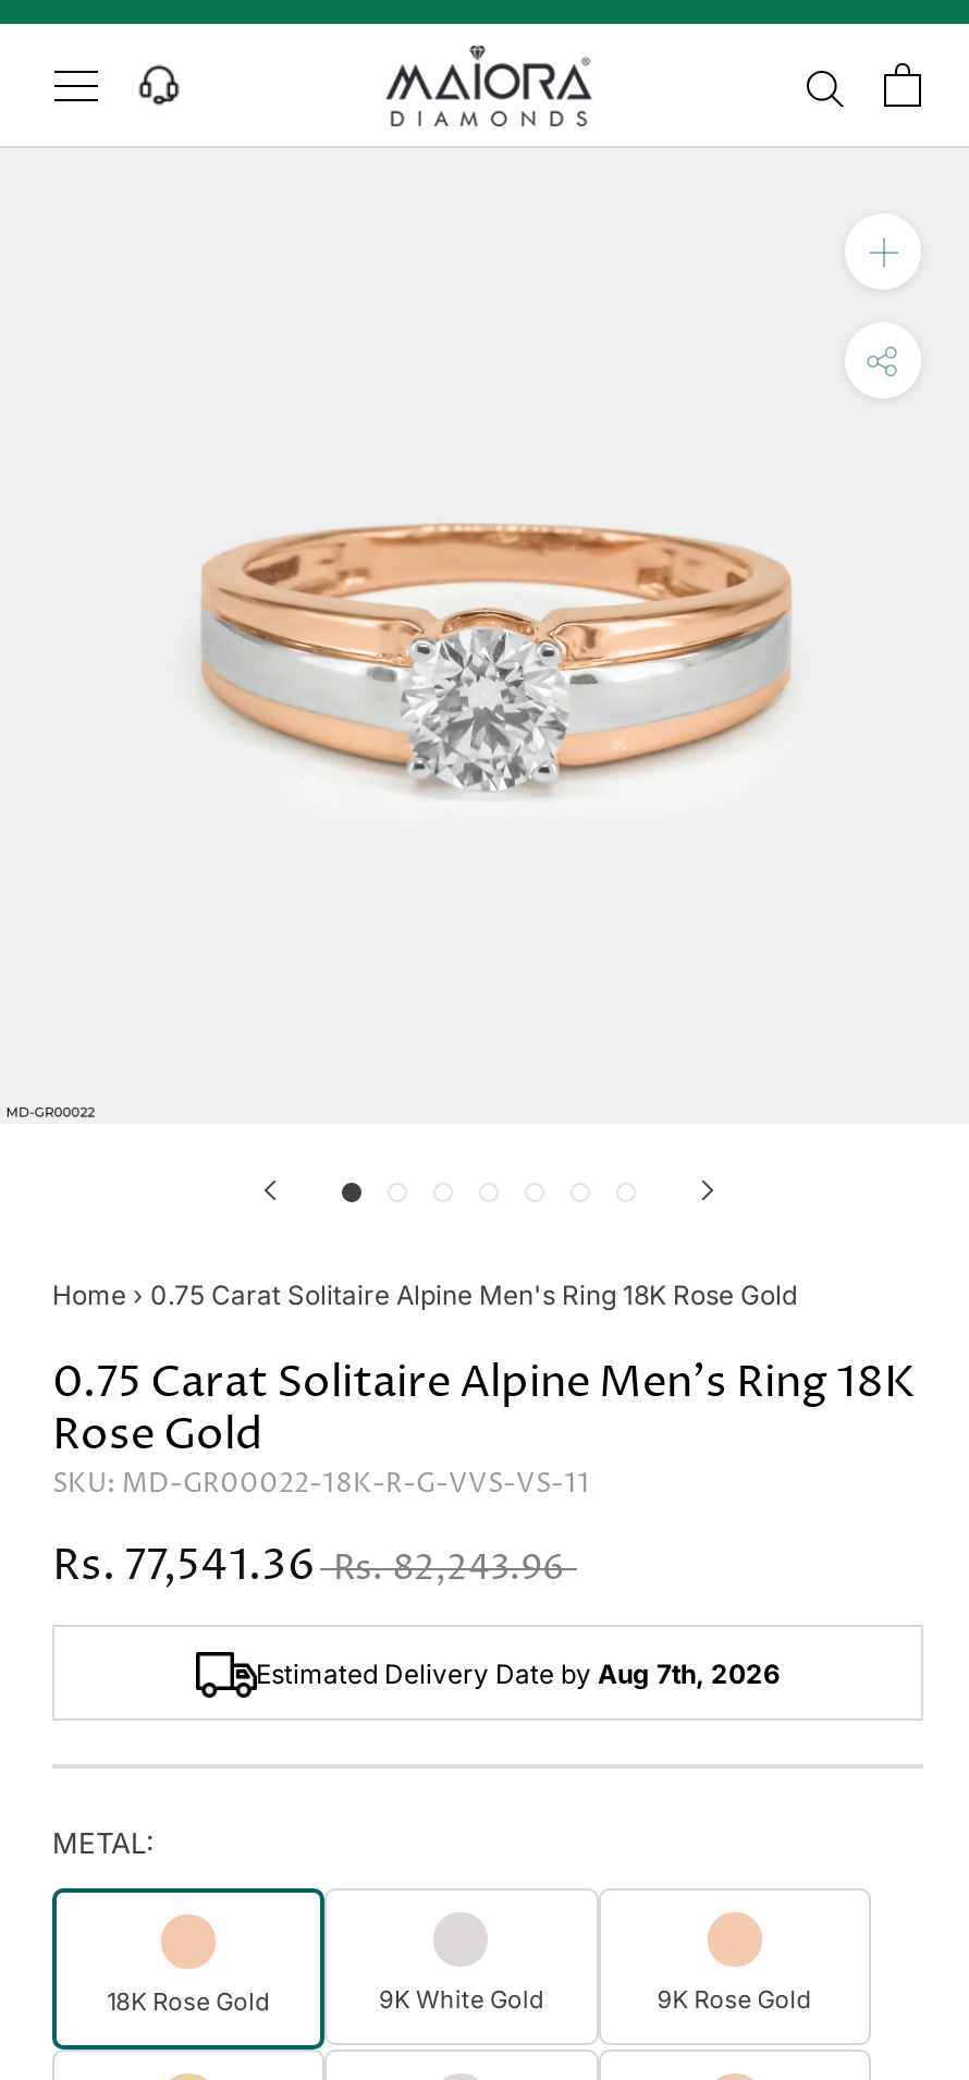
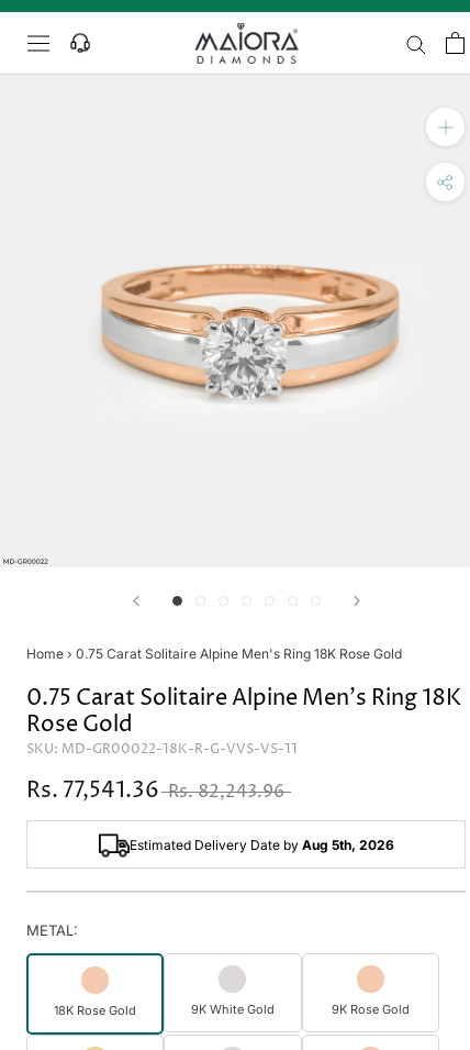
- Estimated Delivery Date by Aug 7th, 2026
+ Estimated Delivery Date by Aug 5th, 2026
